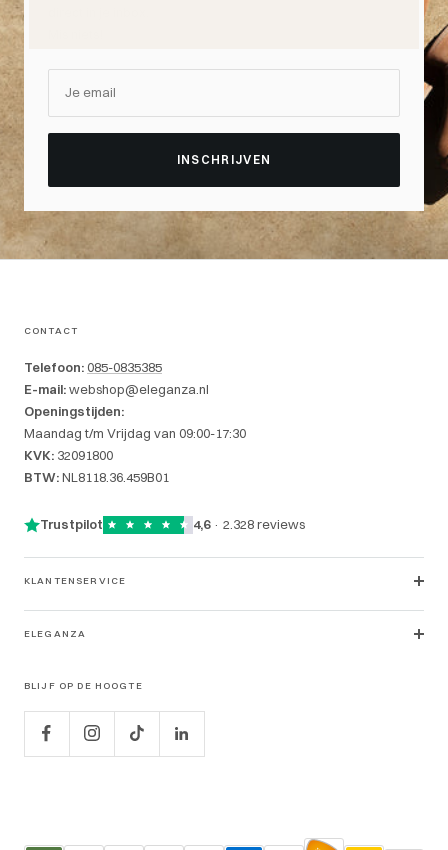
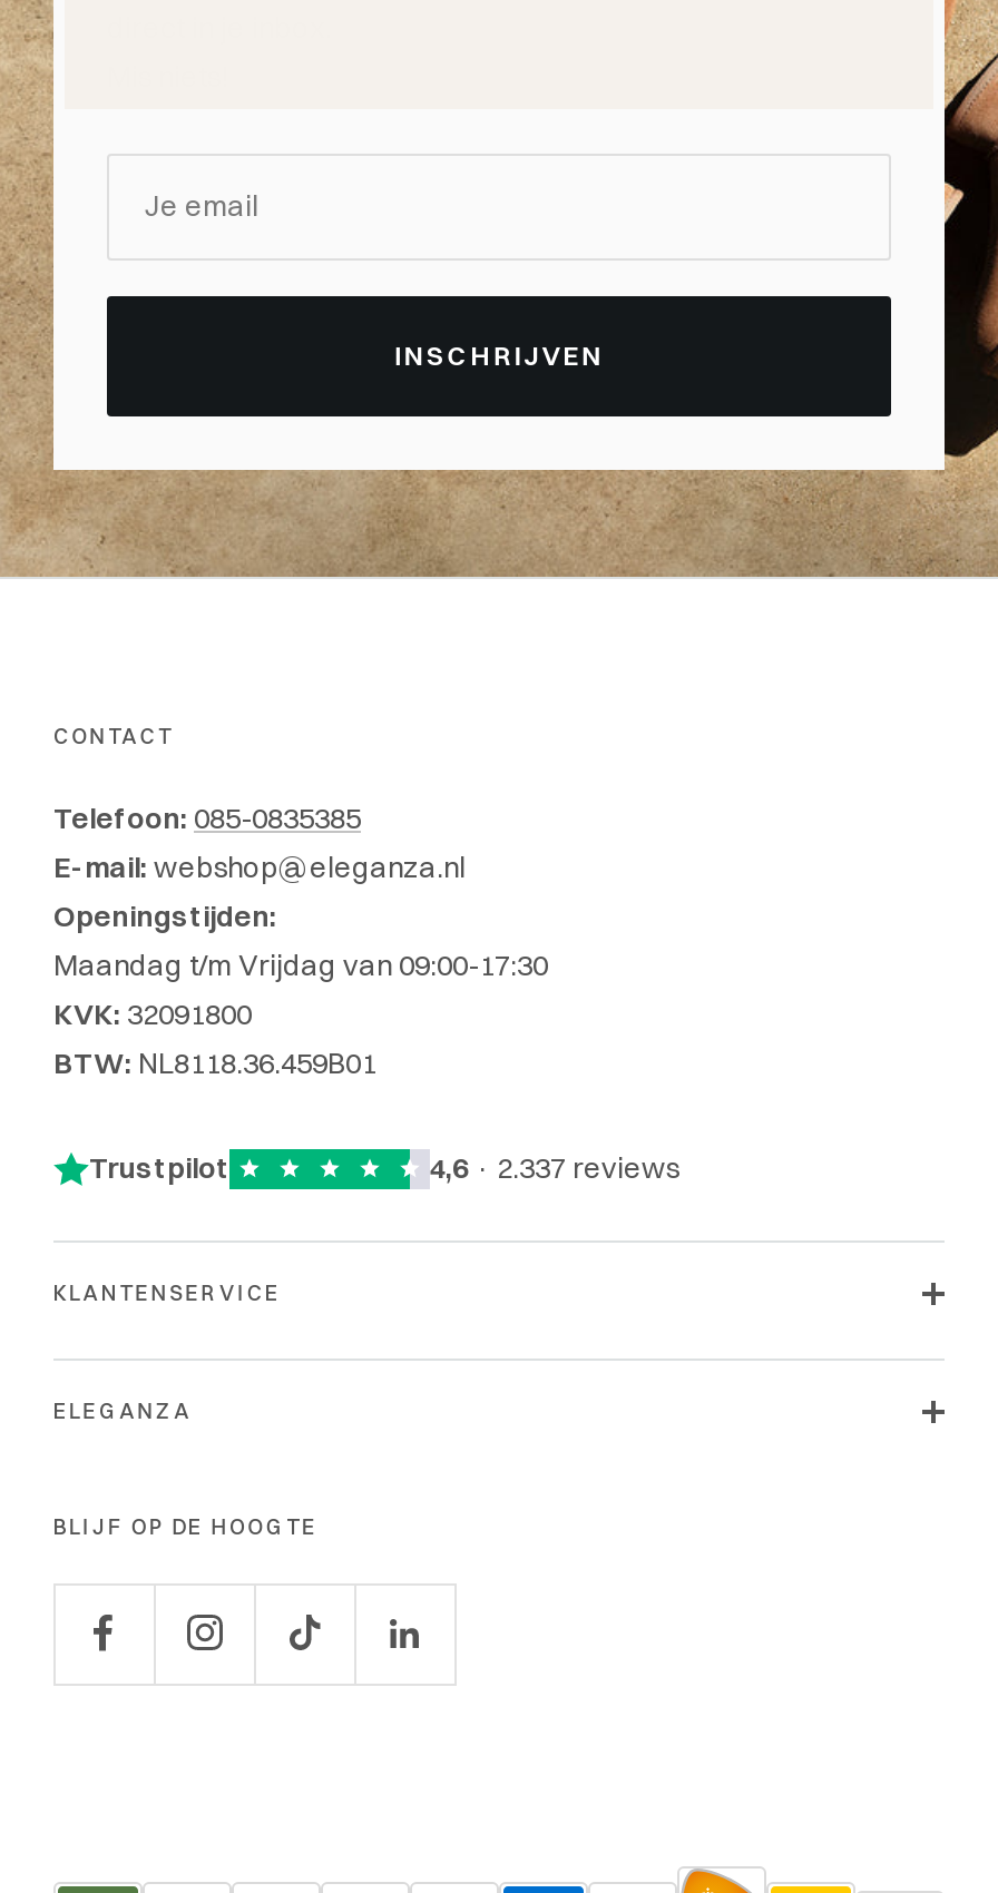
- 4,6 · 2.328 reviews
+ 4,6 · 2.337 reviews
